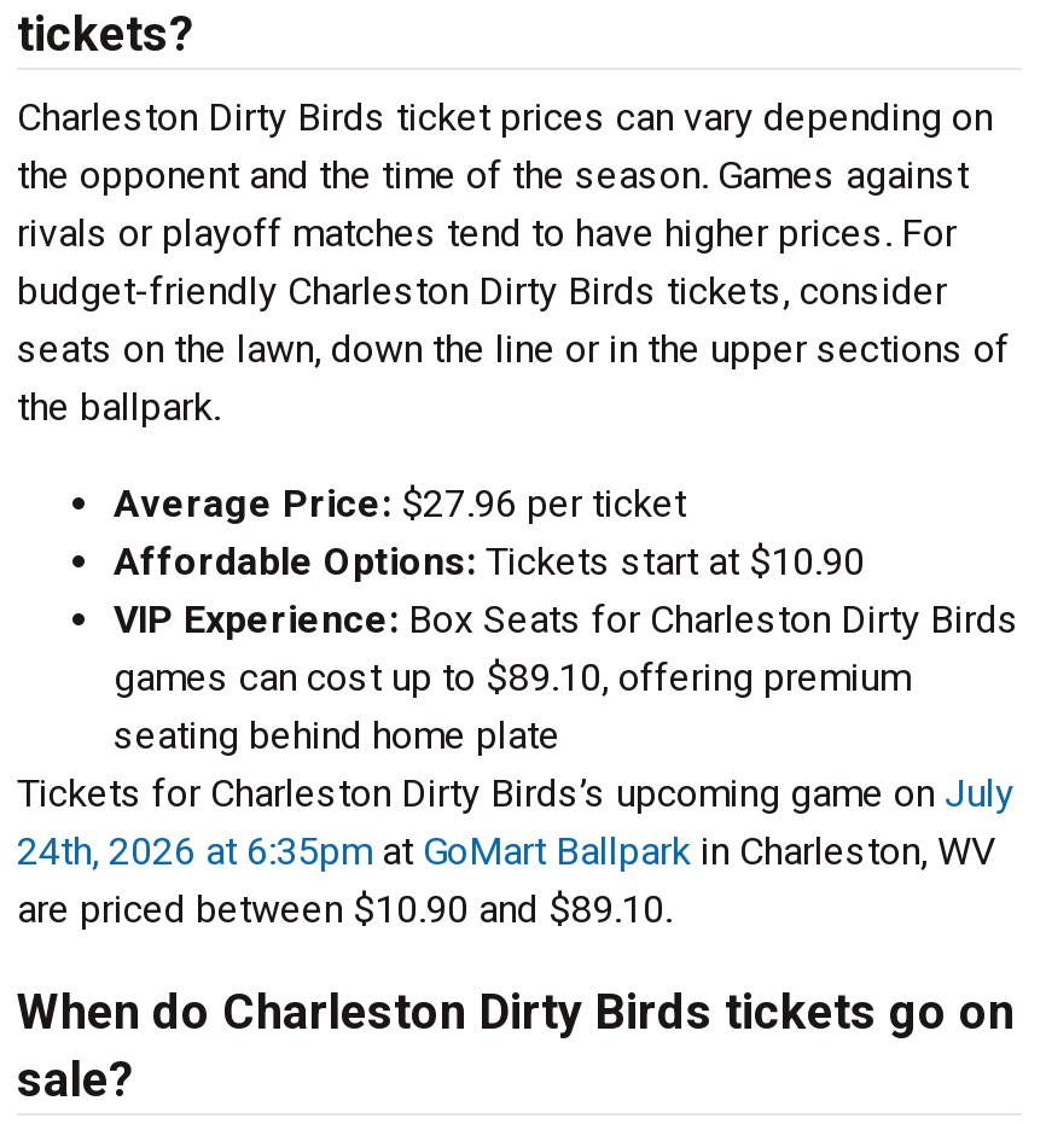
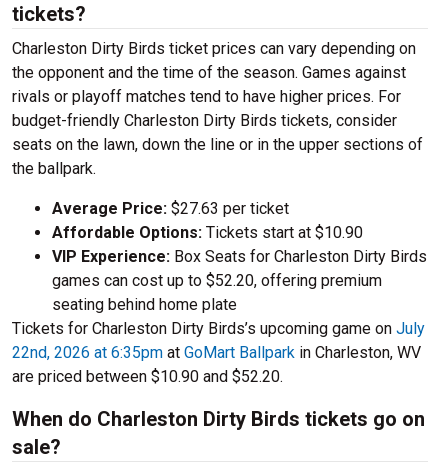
- Average Price: $27.96 per ticket
+ Average Price: $27.63 per ticket

- games can cost up to $89.10, offering premium
+ games can cost up to $52.20, offering premium

- 24th, 2026 at 6:35pm at GoMart Ballpark in Charleston, WV
+ 22nd, 2026 at 6:35pm at GoMart Ballpark in Charleston, WV

- are priced between $10.90 and $89.10.
+ are priced between $10.90 and $52.20.
